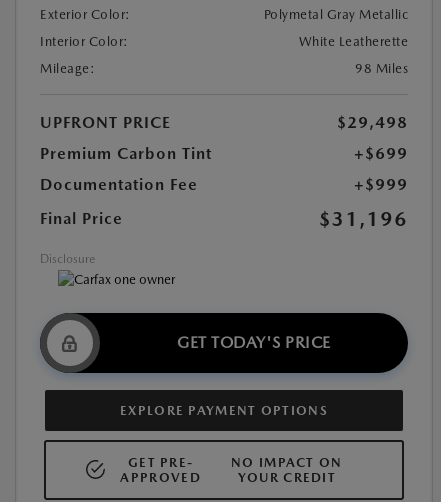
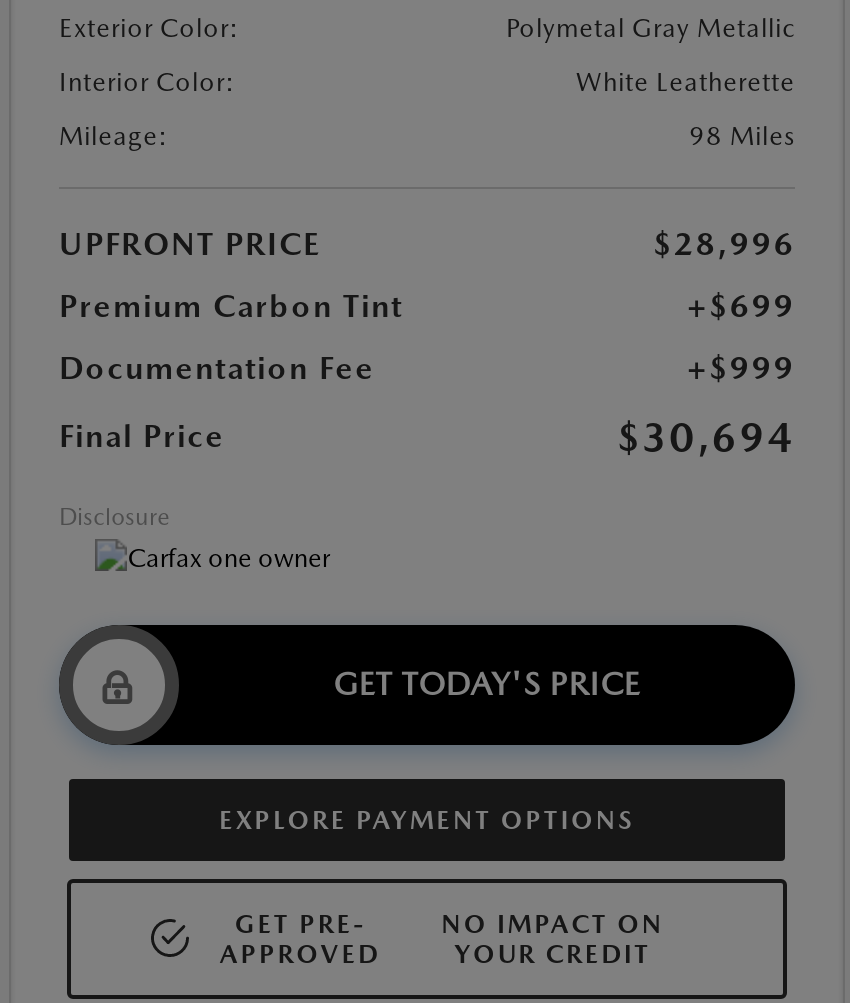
- $29,498
+ $28,996

- $31,196
+ $30,694
